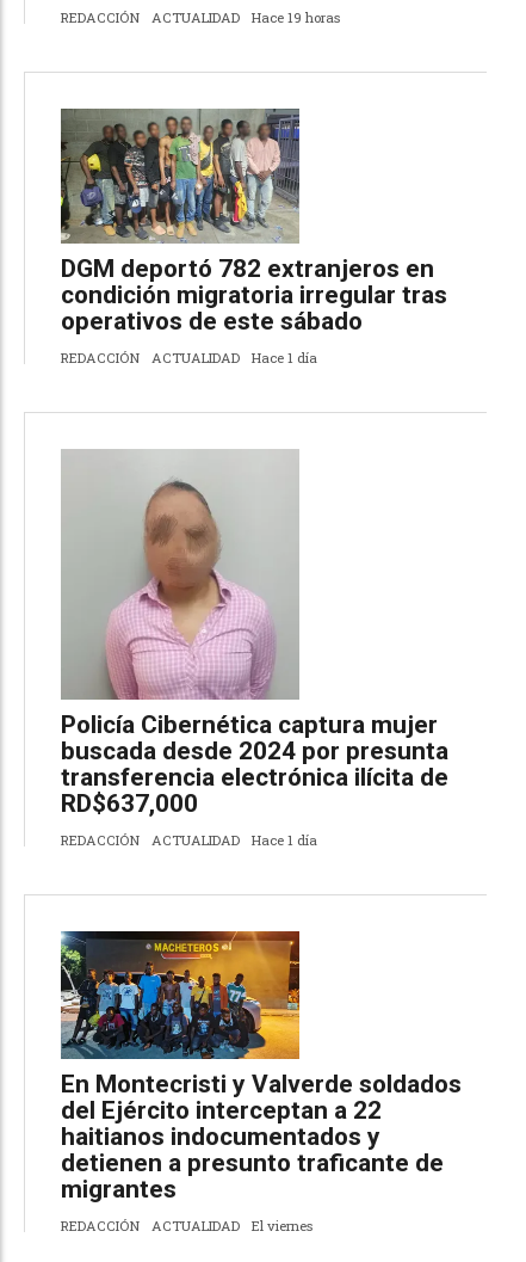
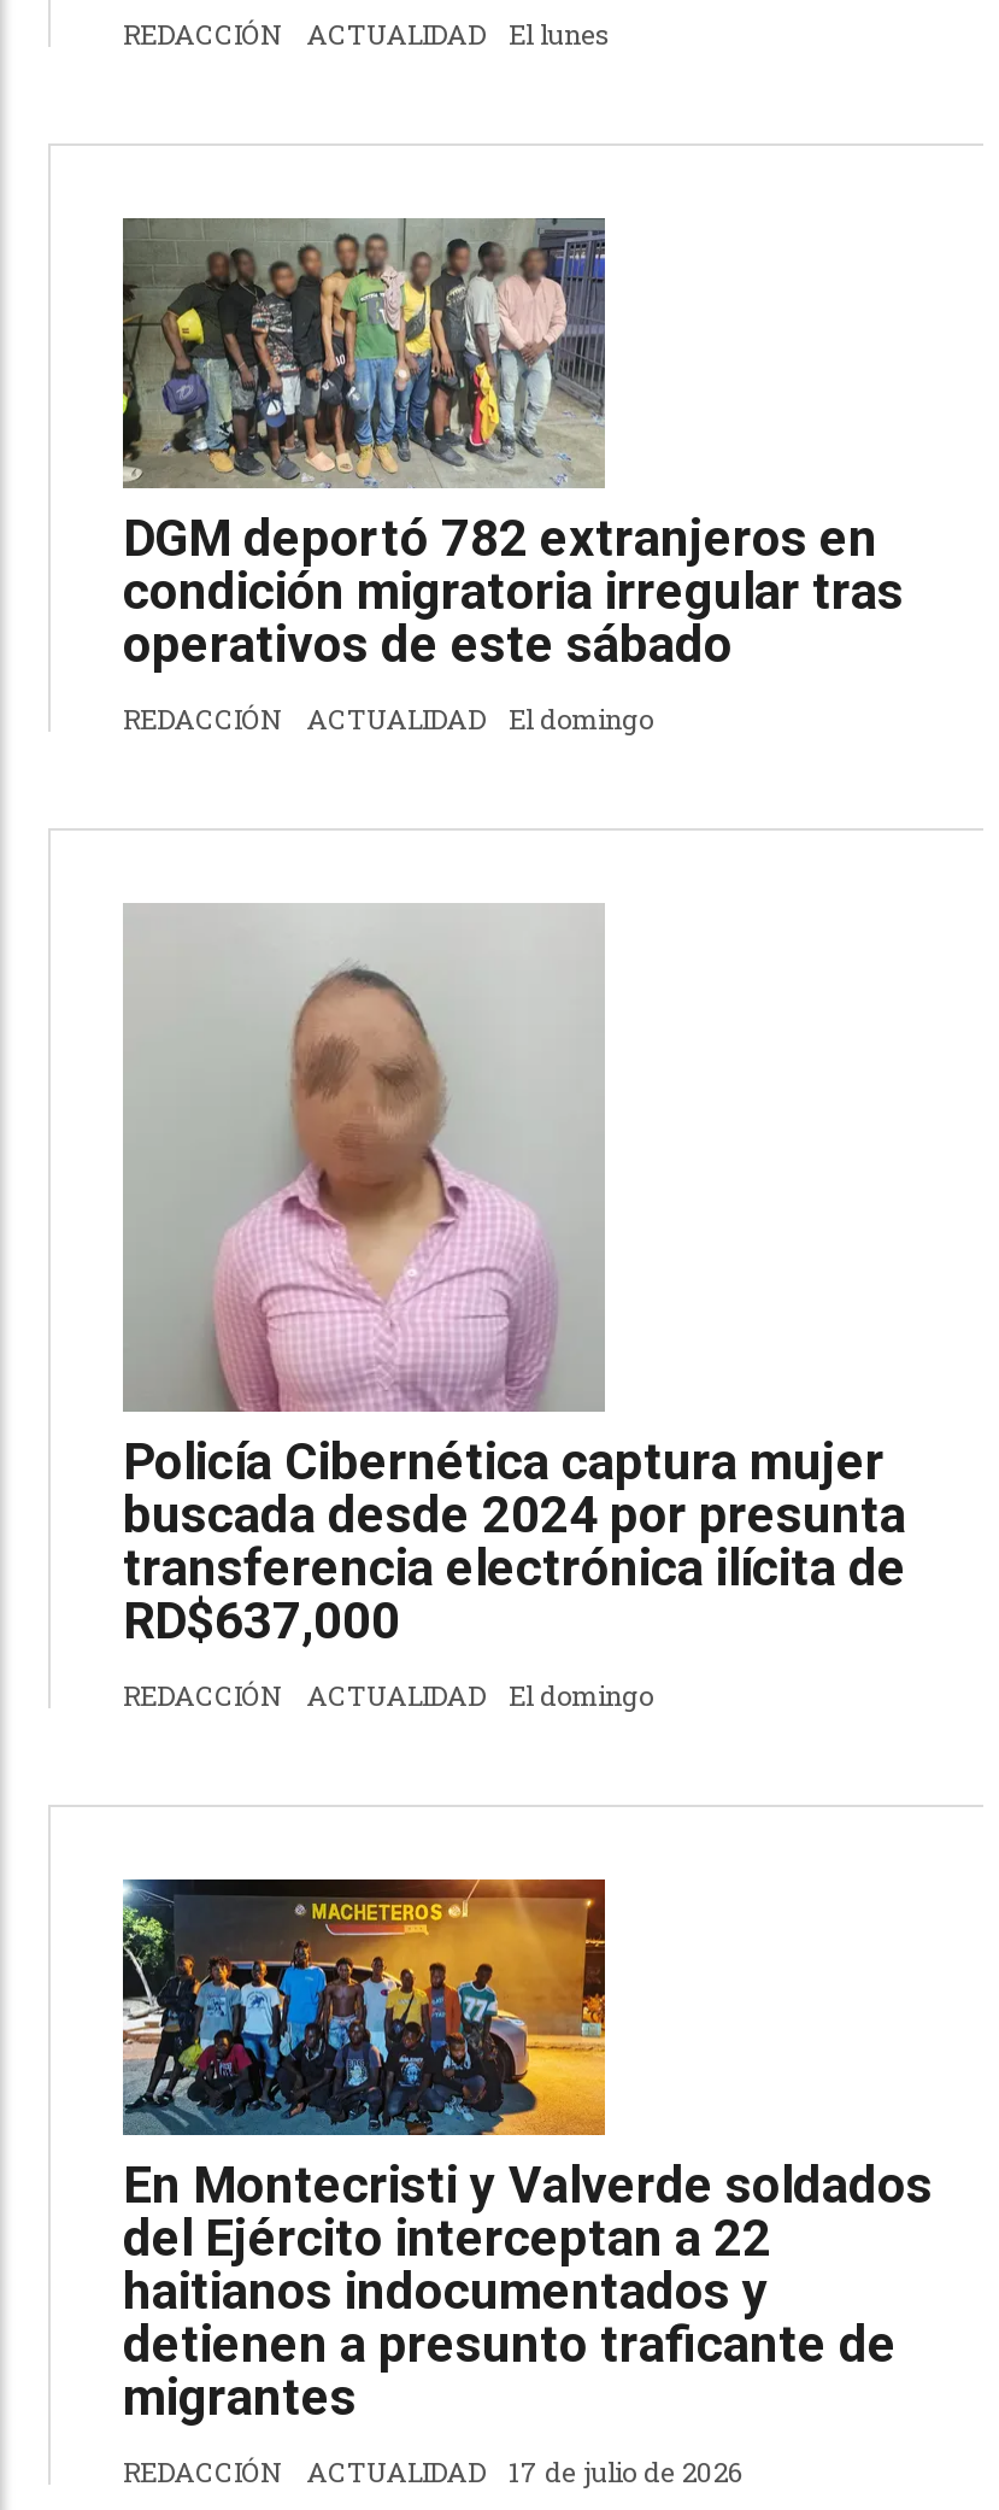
- Hace 19 horas
+ El lunes

- Hace 1 día
+ El domingo

- Hace 1 día
+ El domingo

- El viernes
+ 17 de julio de 2026
